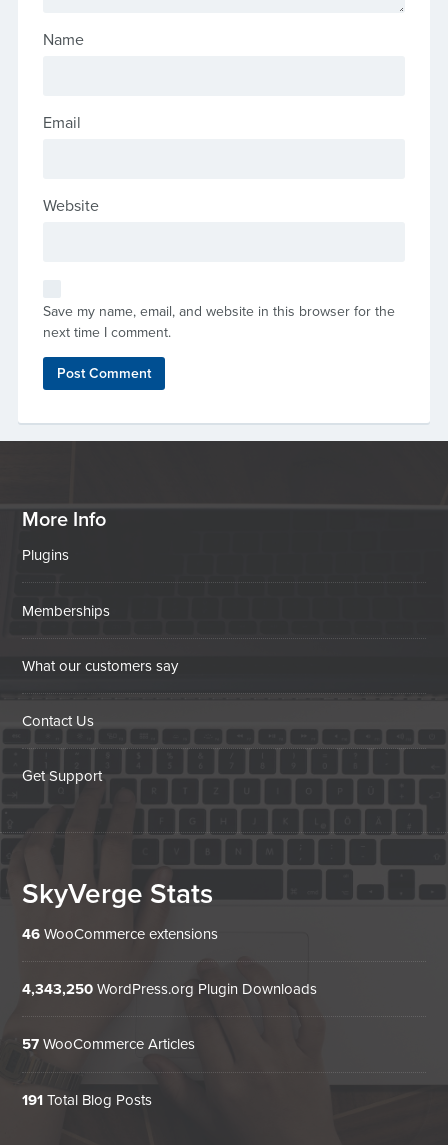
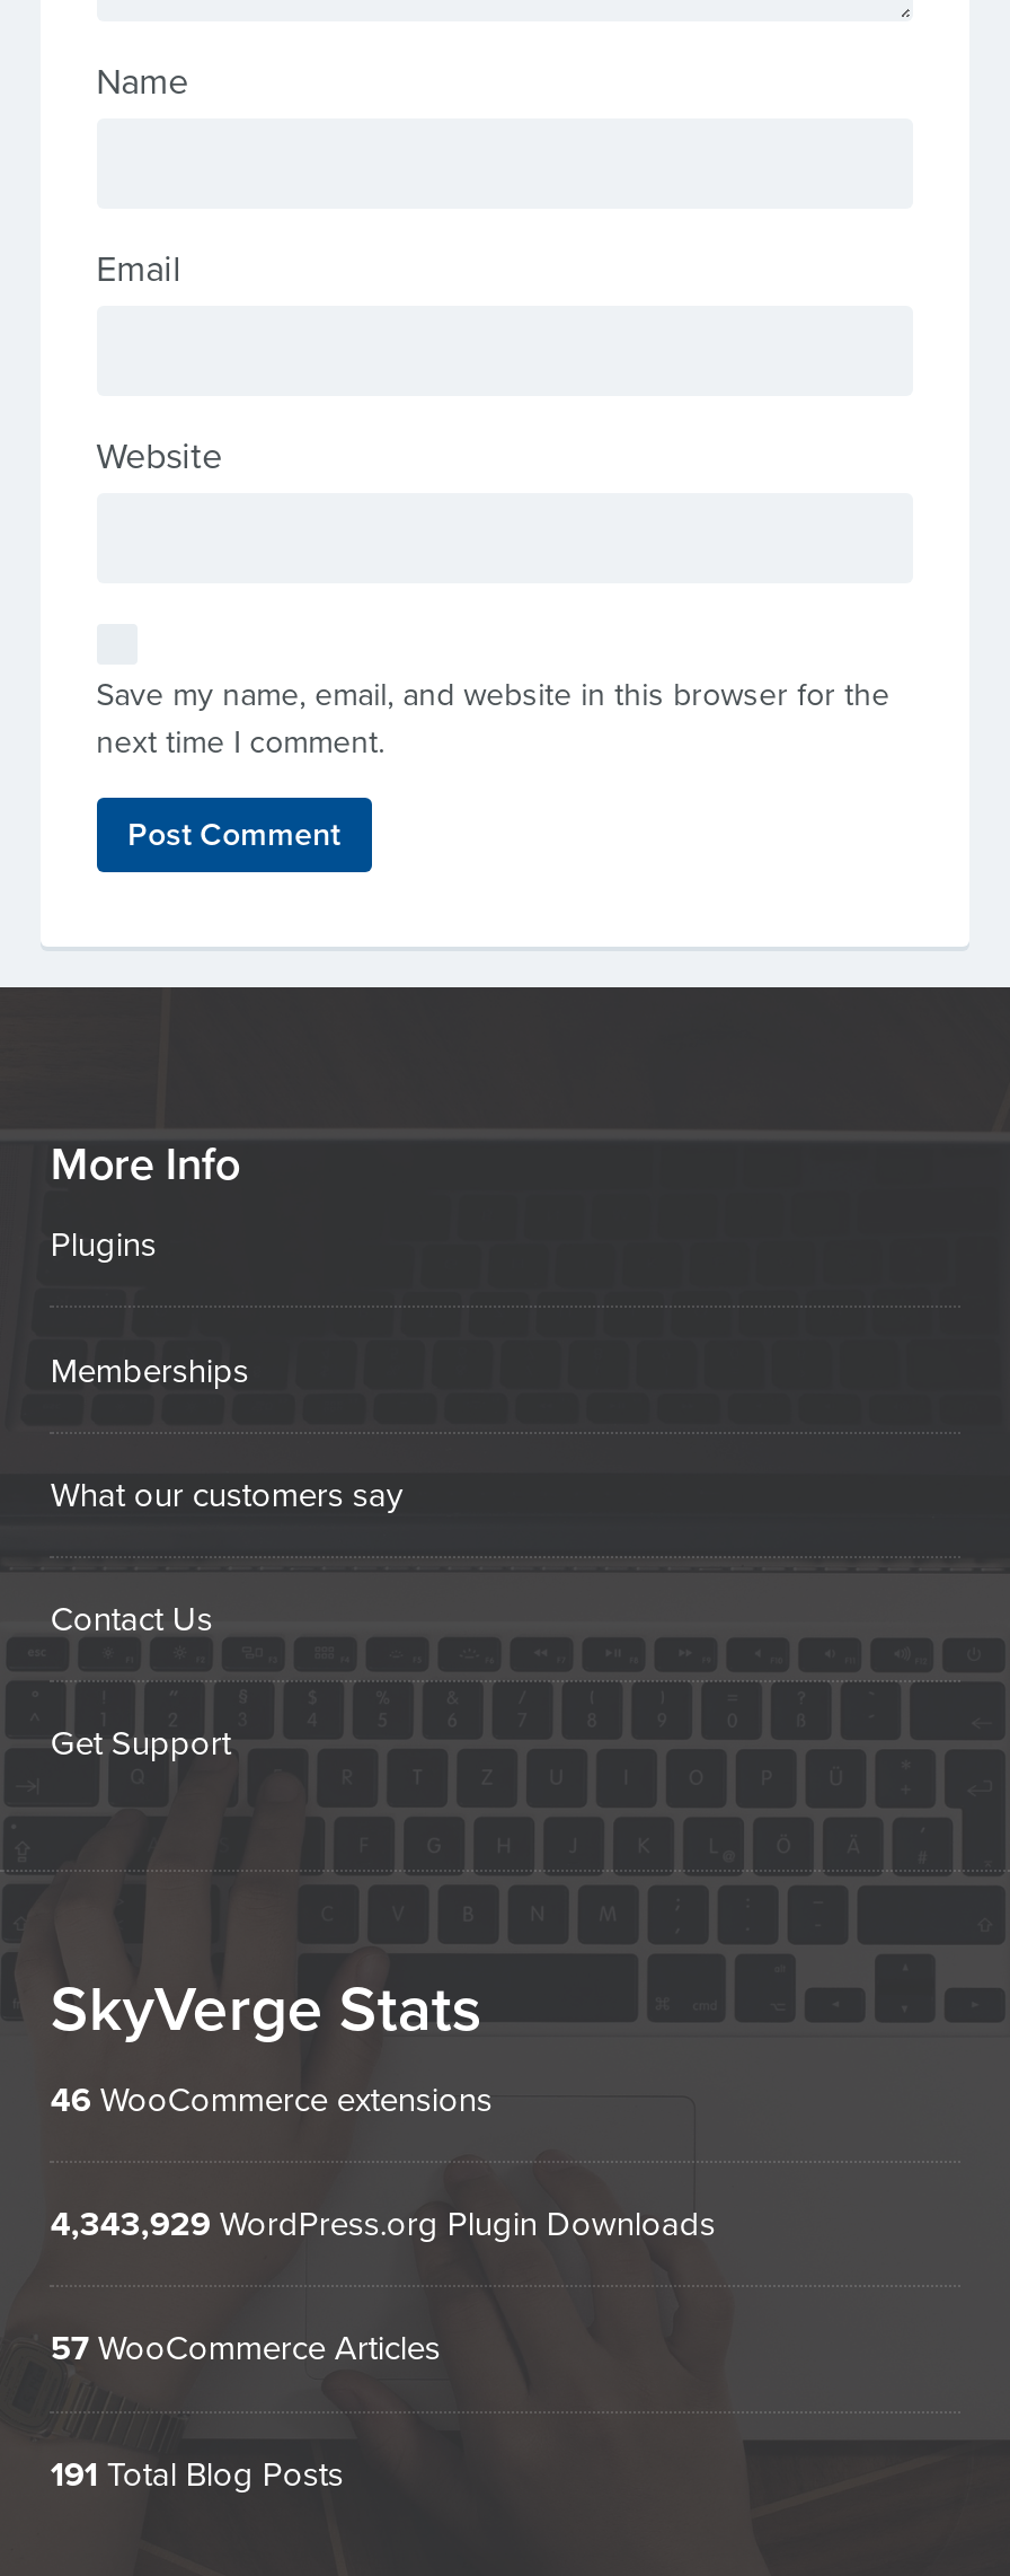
- 4,343,250 WordPress.org Plugin Downloads
+ 4,343,929 WordPress.org Plugin Downloads
